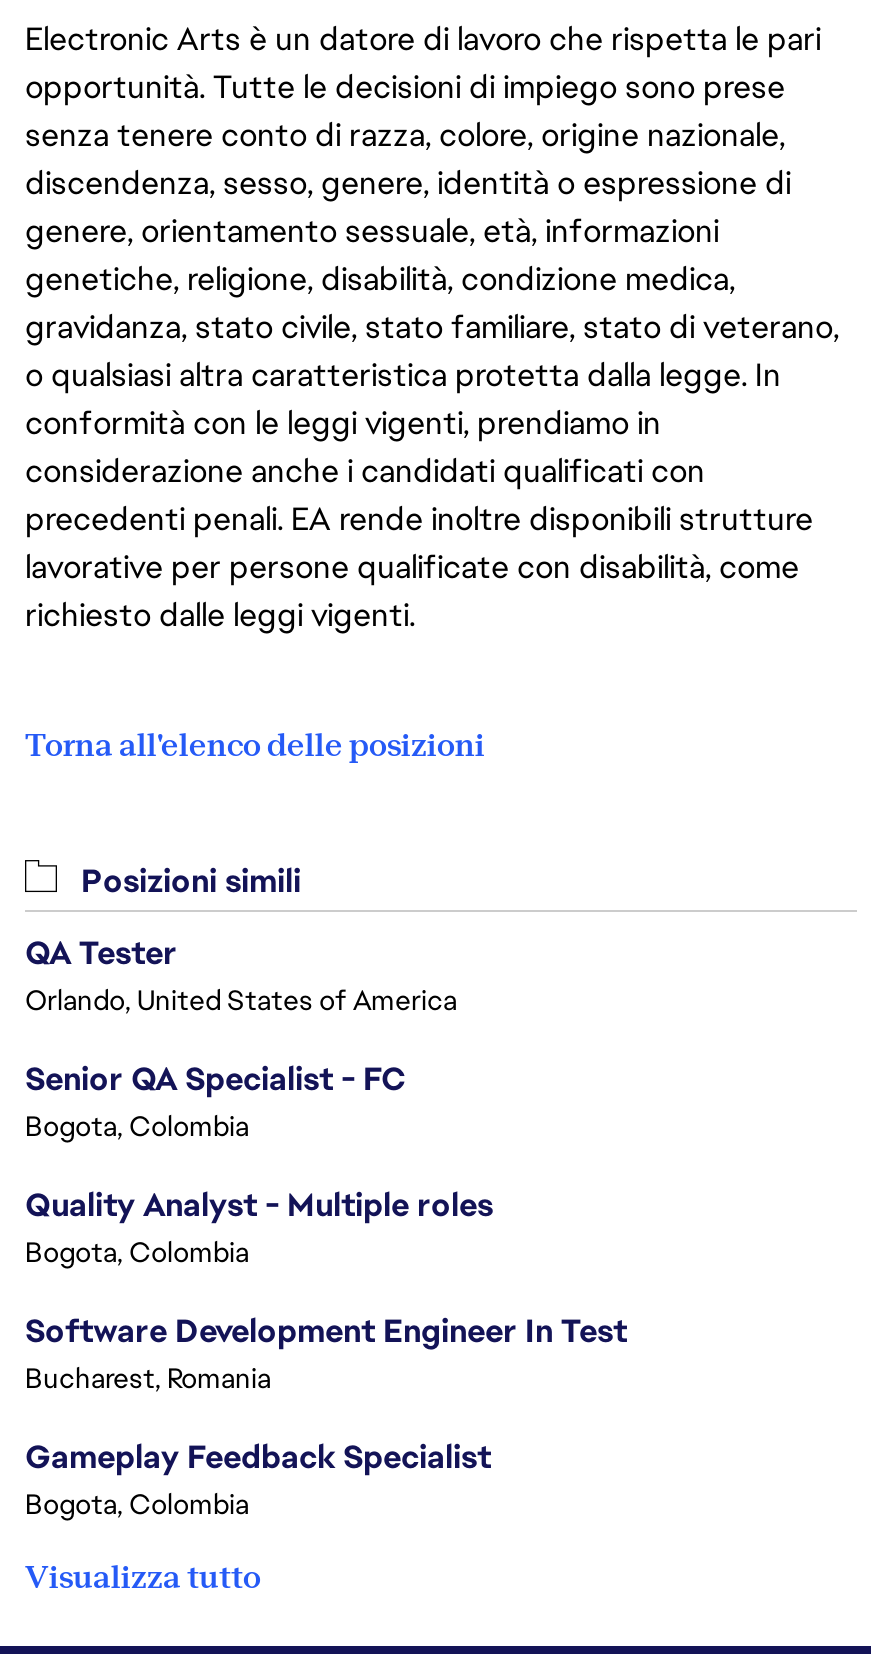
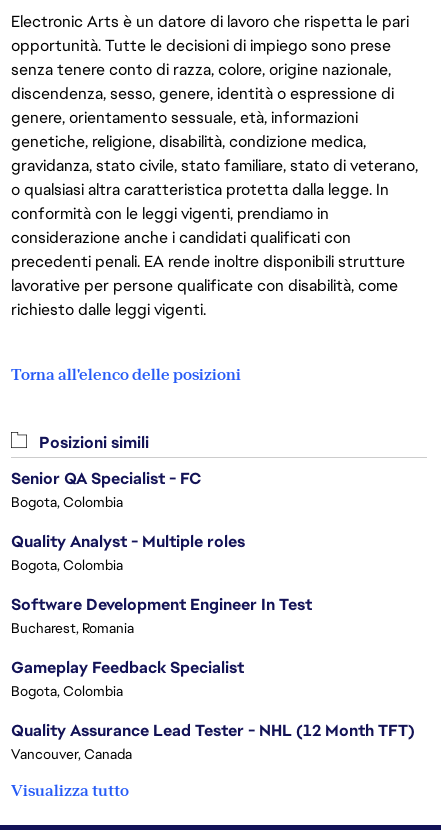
- QA Tester
- Orlando, United States of America

moved up: Senior QA Specialist - FC | Bogota, Colombia | Quality Analyst - Multiple roles | Bogota, Colombia | Software Development Engineer In Test | Bucharest, Romania | Gameplay Feedback Specialist | Bogota, Colombia

+ Quality Assurance Lead Tester - NHL (12 Month TFT)
+ Vancouver, Canada
